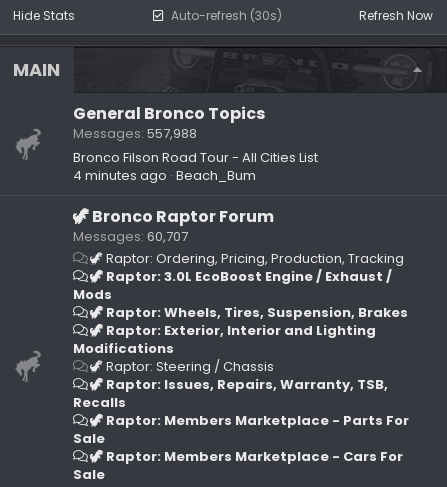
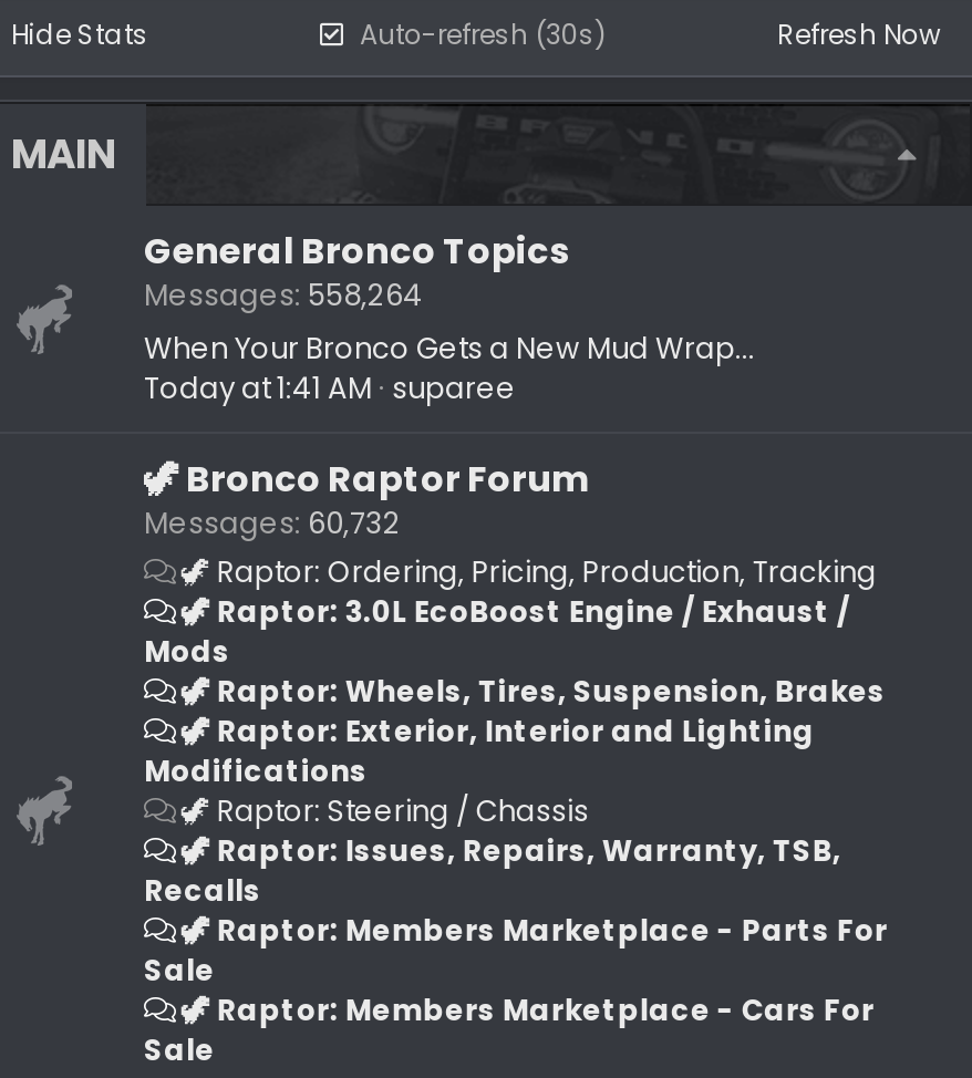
- Messages 557,988
- Bronco Filson Road Tour - All Cities List
- 4 minutes ago Beach_Bum
+ Messages 558,264
+ When Your Bronco Gets a New Mud Wrap...
+ Today at 1:41 AM suparee

- Messages 60,707
+ Messages 60,732
